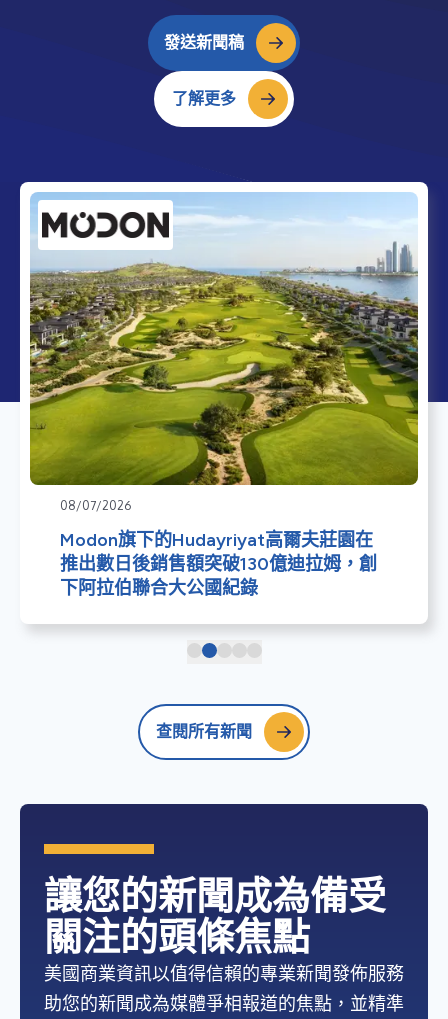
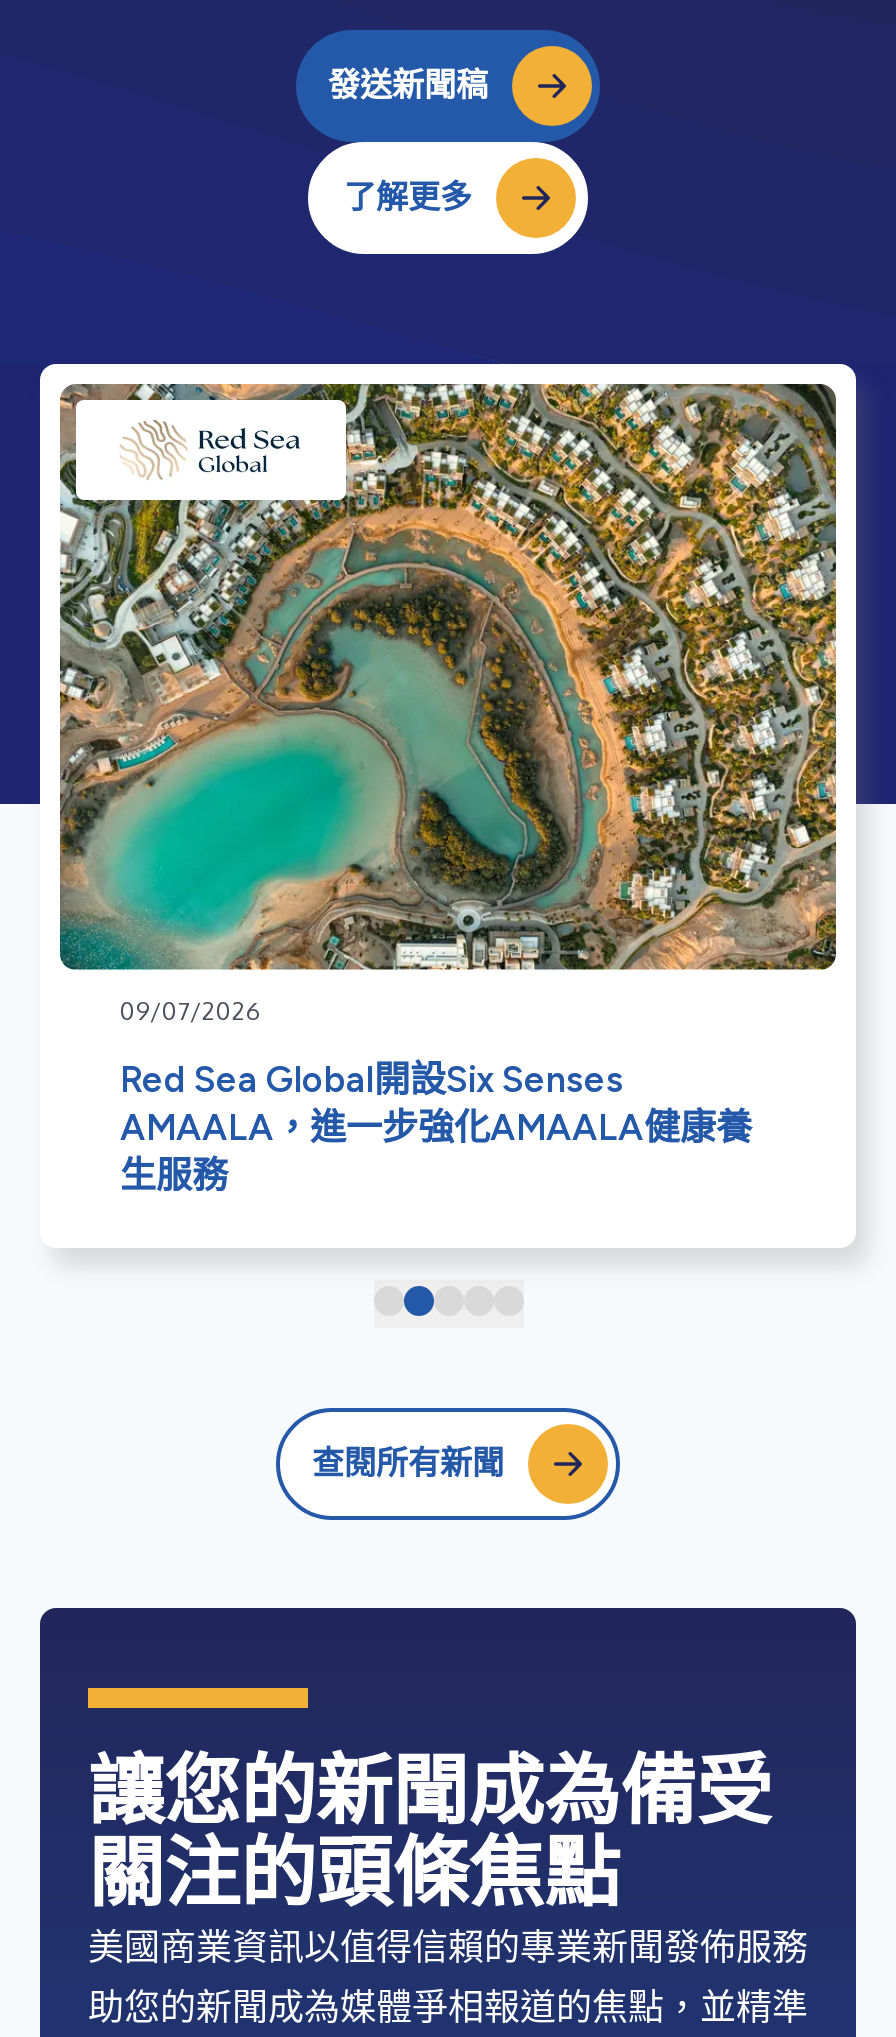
- [image]
- 08/07/2026
+ [image]
+ 09/07/2026

- Modon旗下的Hudayriyat高爾夫莊園在
- 推出數日後銷售額突破130億迪拉姆，創
- 下阿拉伯聯合大公國紀錄
+ Red Sea Global開設Six Senses
+ AMAALA，進一步強化AMAALA健康養
+ 生服務
